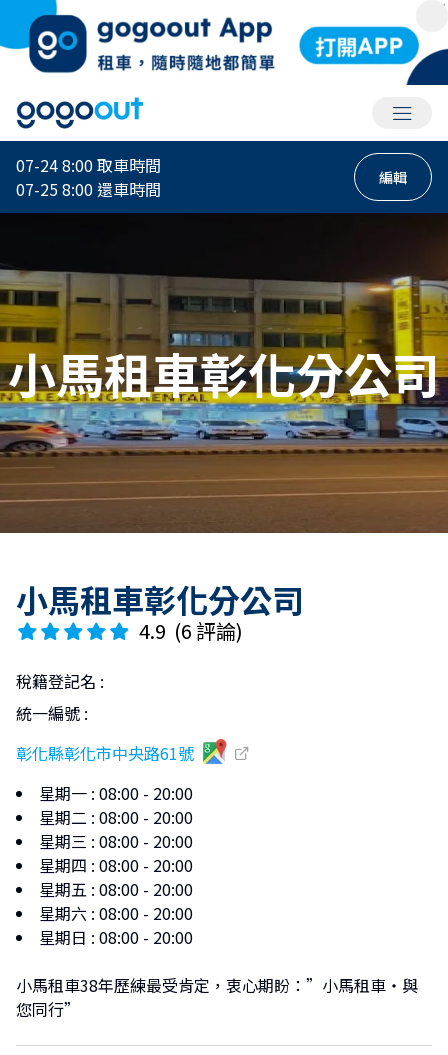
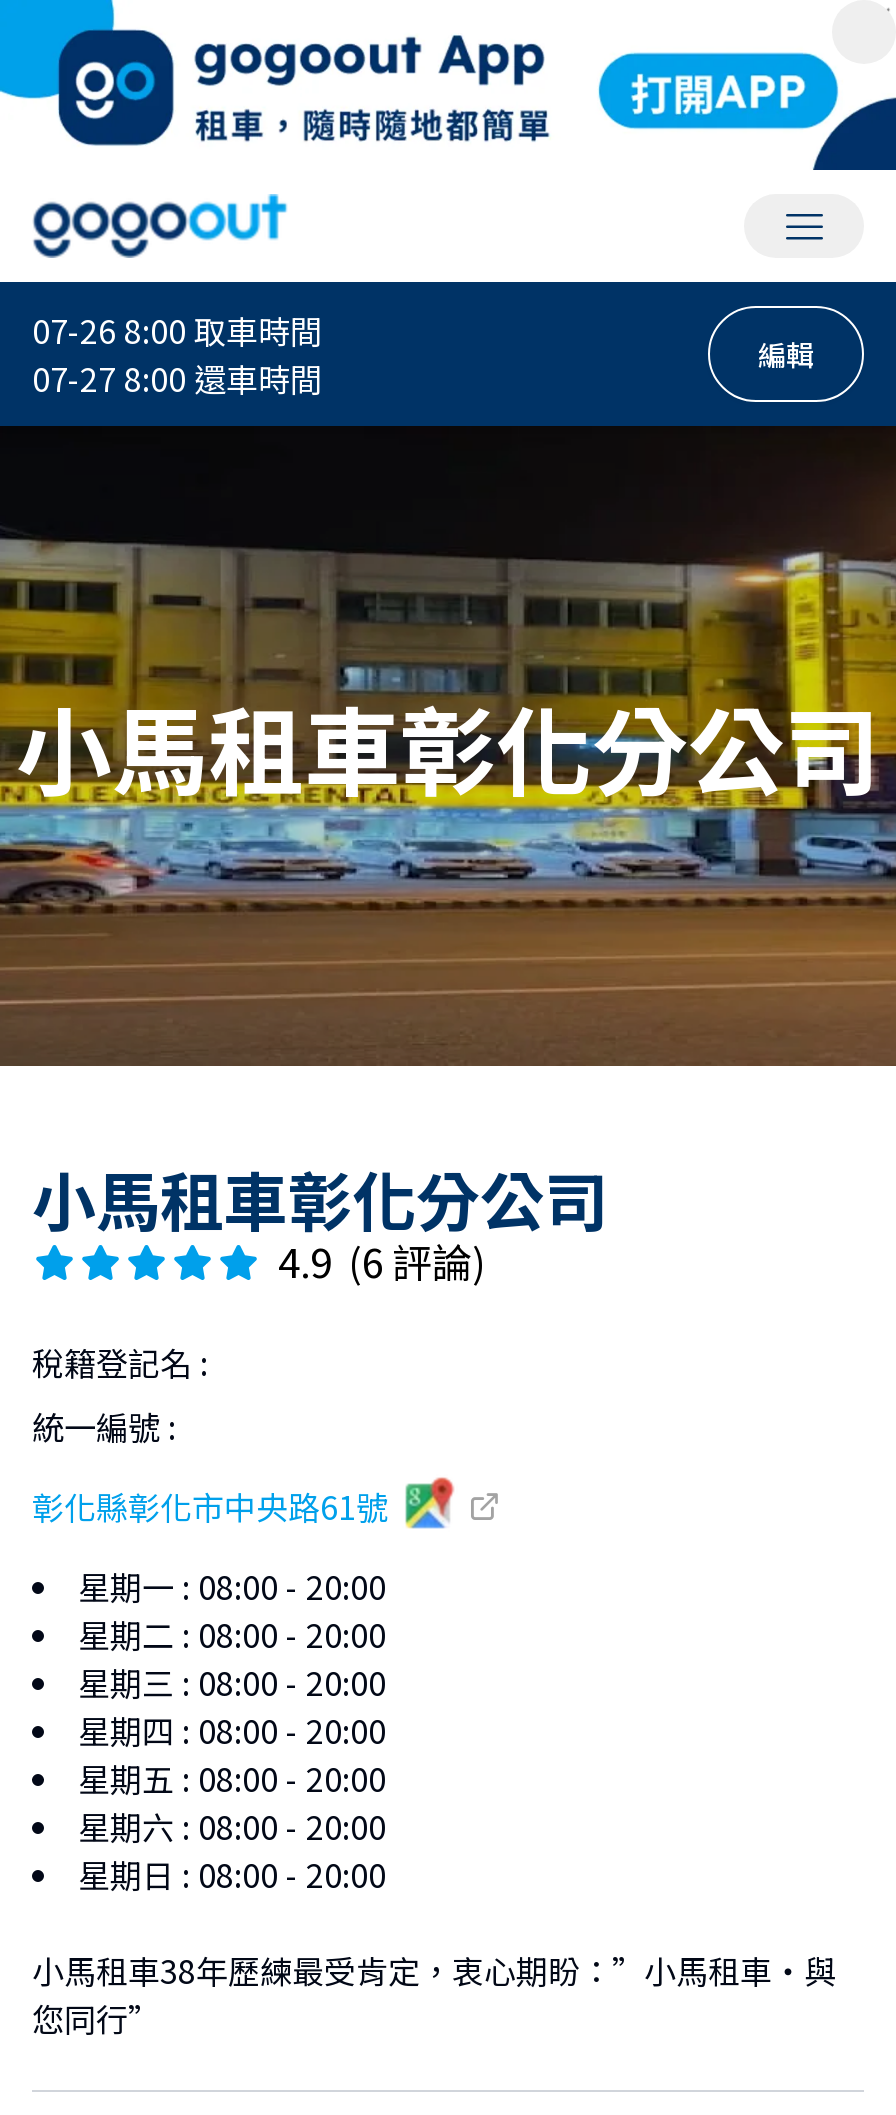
- 07-24 8:00 取車時間
+ 07-26 8:00 取車時間

- 07-25 8:00 還車時間
+ 07-27 8:00 還車時間
